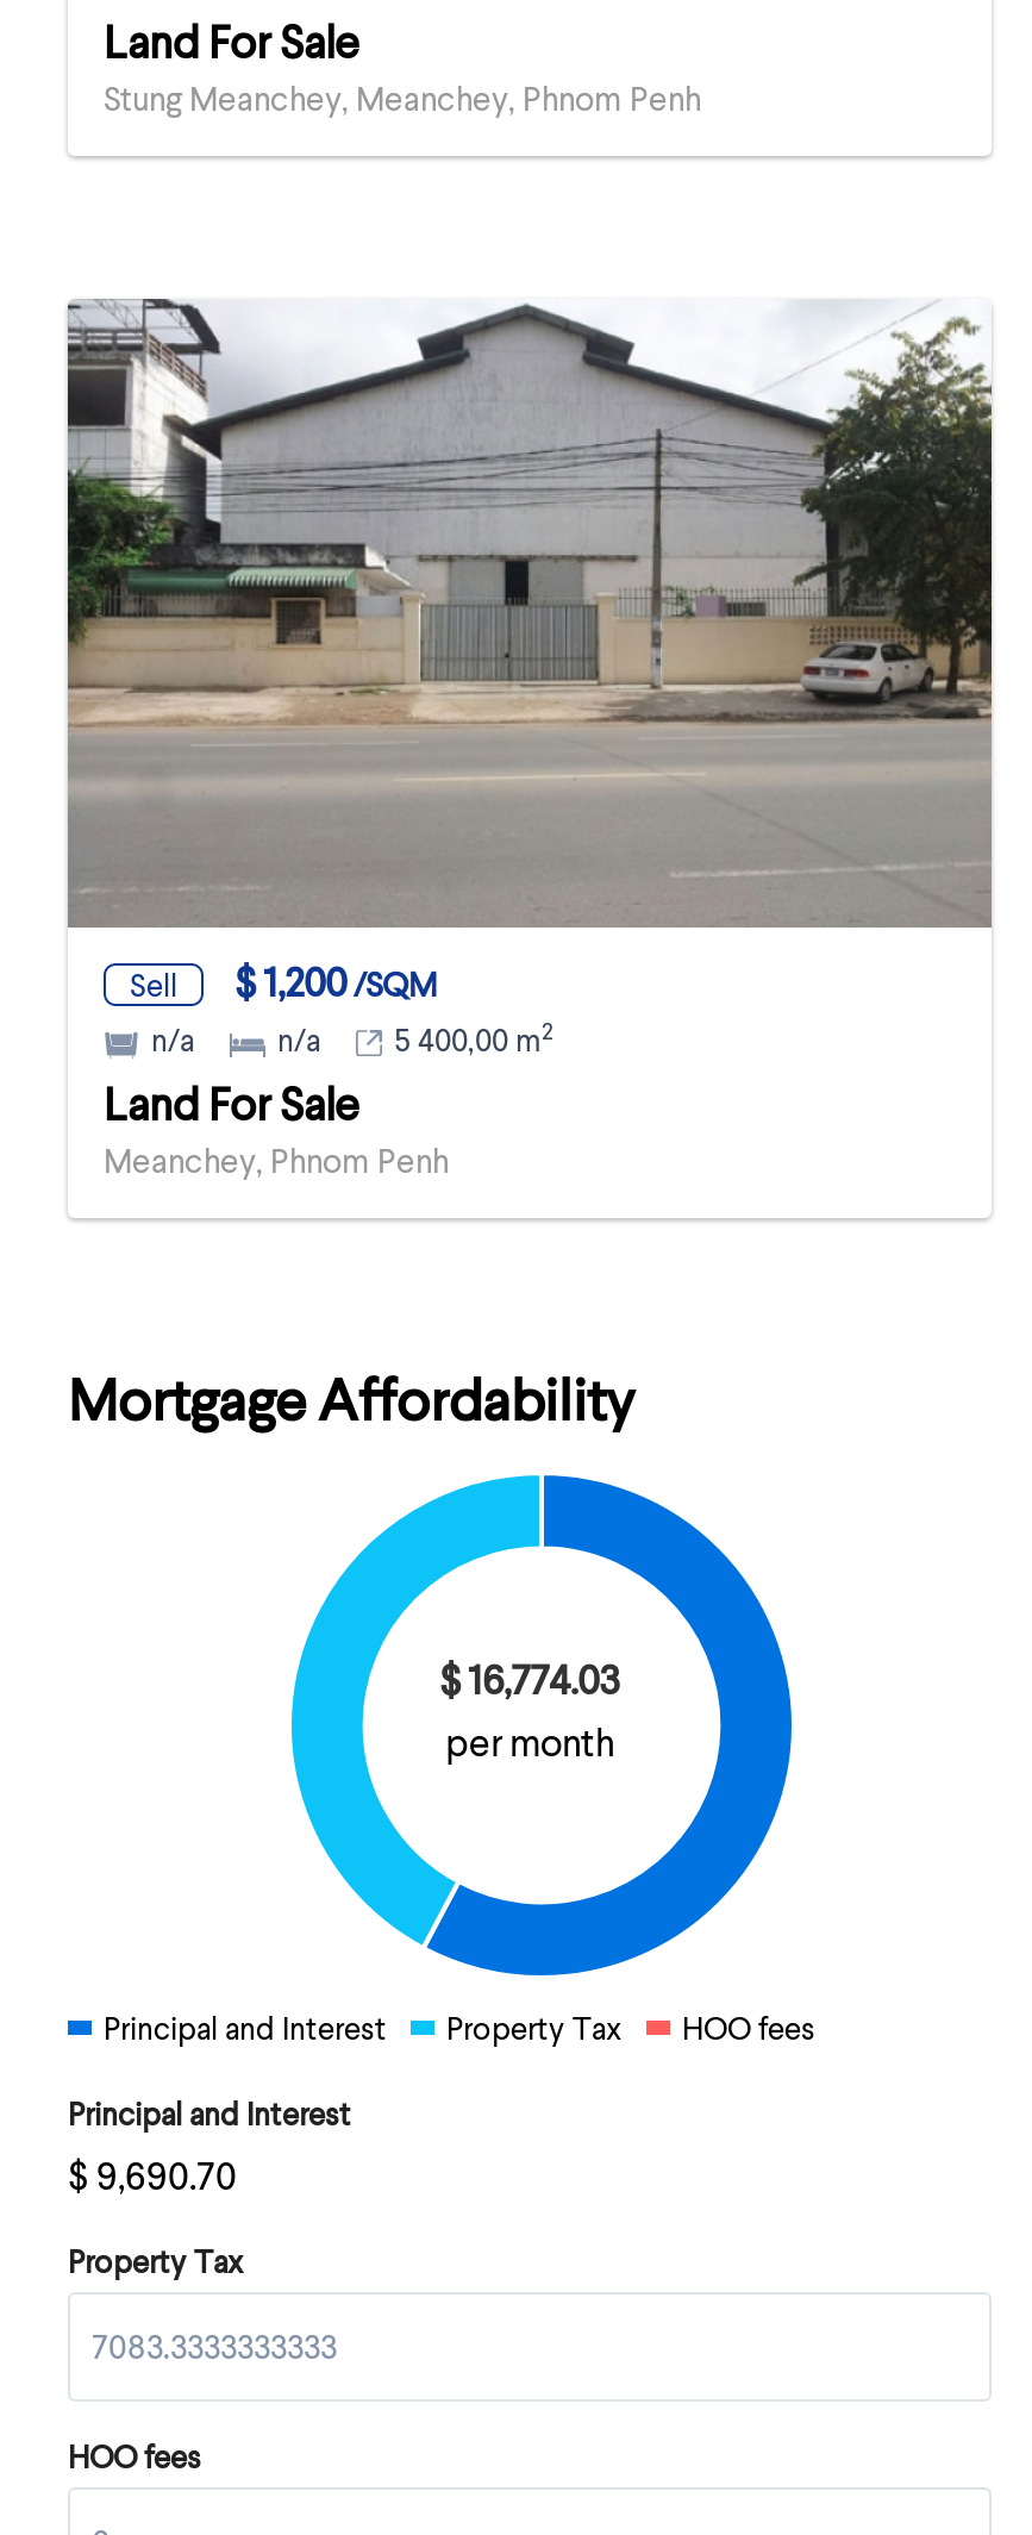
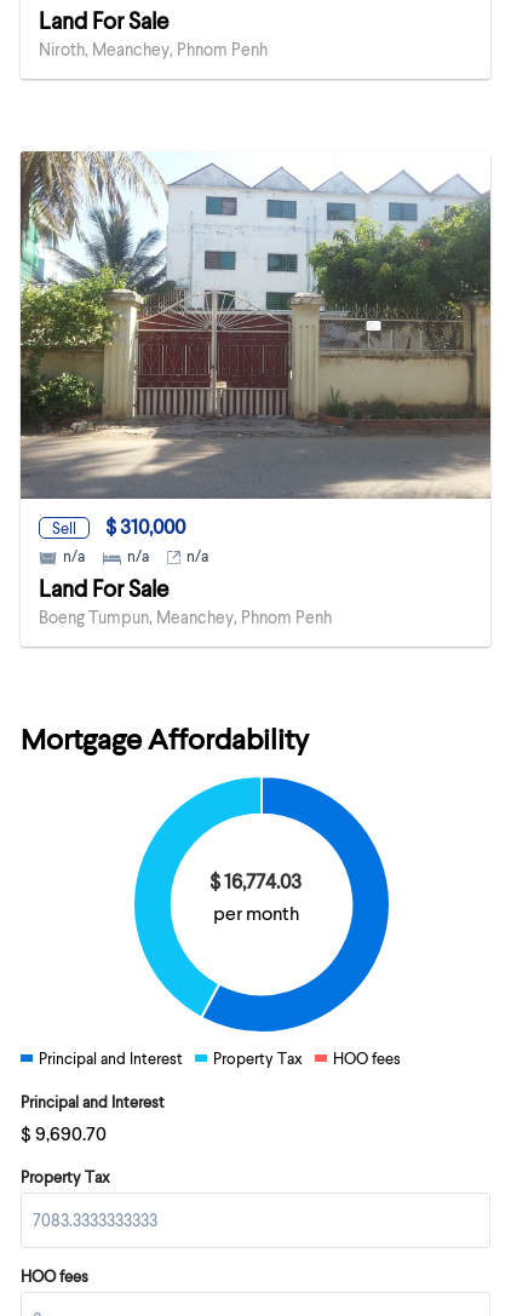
- Stung Meanchey, Meanchey, Phnom Penh
+ Niroth, Meanchey, Phnom Penh

- [image]
- Sell $ 1,200/SQM
+ [image]
+ Sell $ 310,000

- 5 400,00 m2
+ n/a

- Meanchey, Phnom Penh
+ Boeng Tumpun, Meanchey, Phnom Penh
